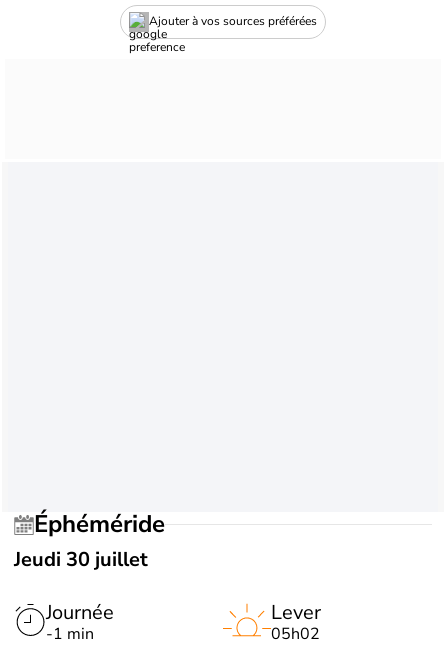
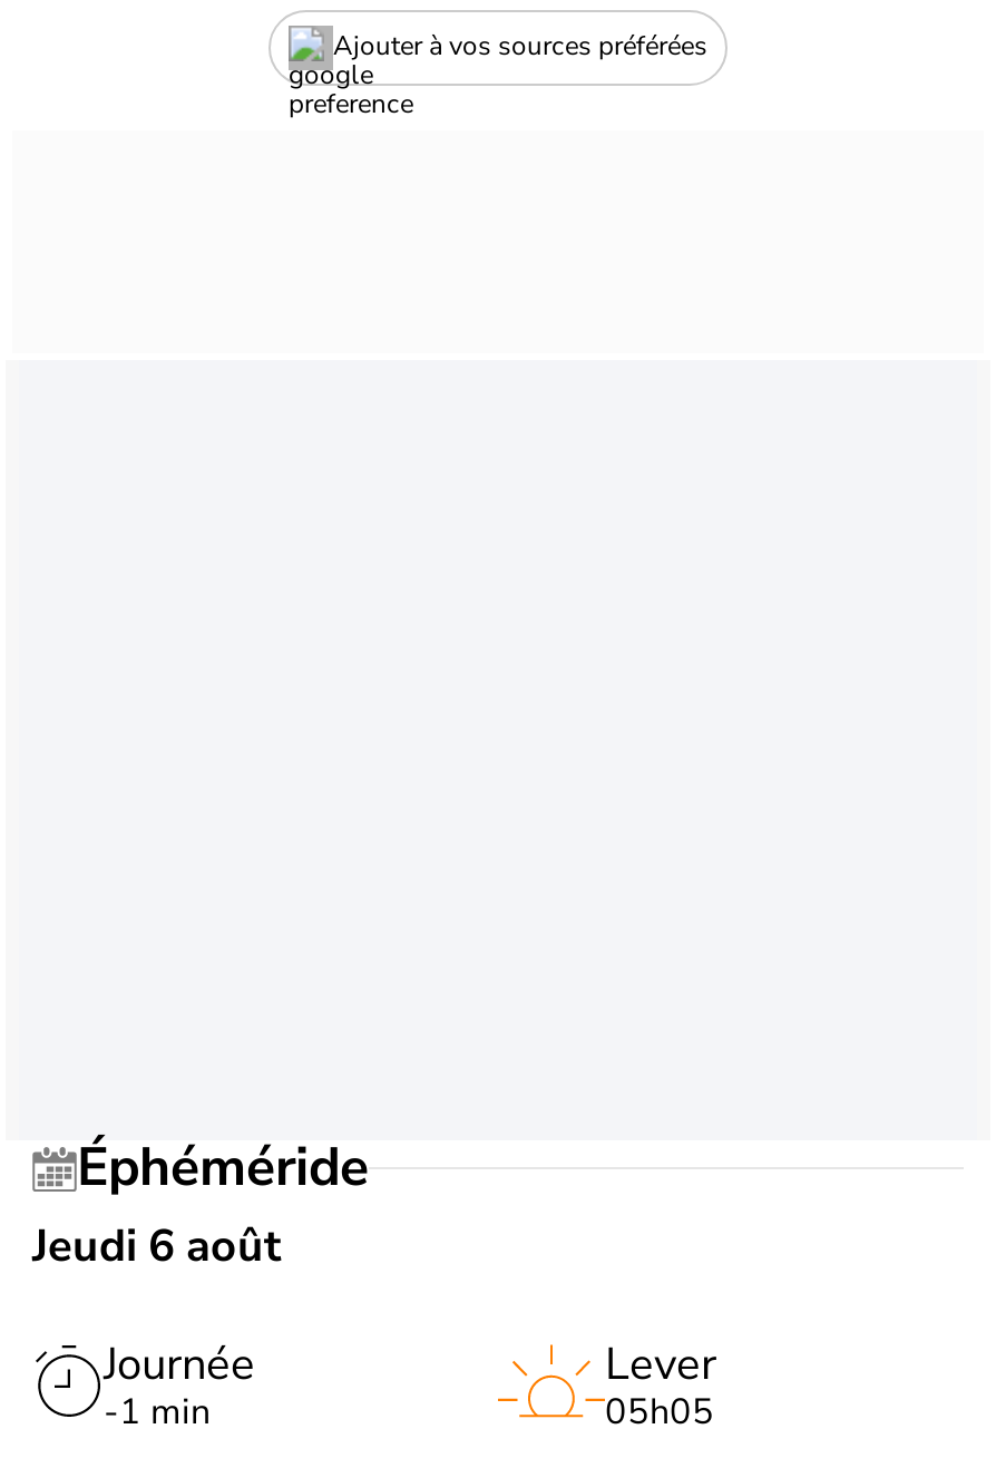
- Jeudi 30 juillet
+ Jeudi 6 août

- 05h02
+ 05h05
